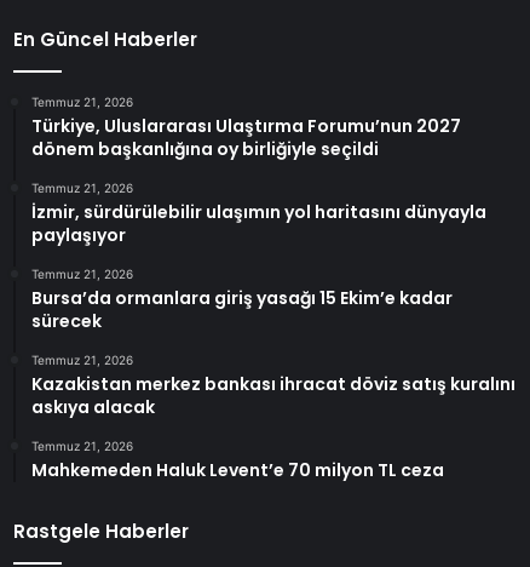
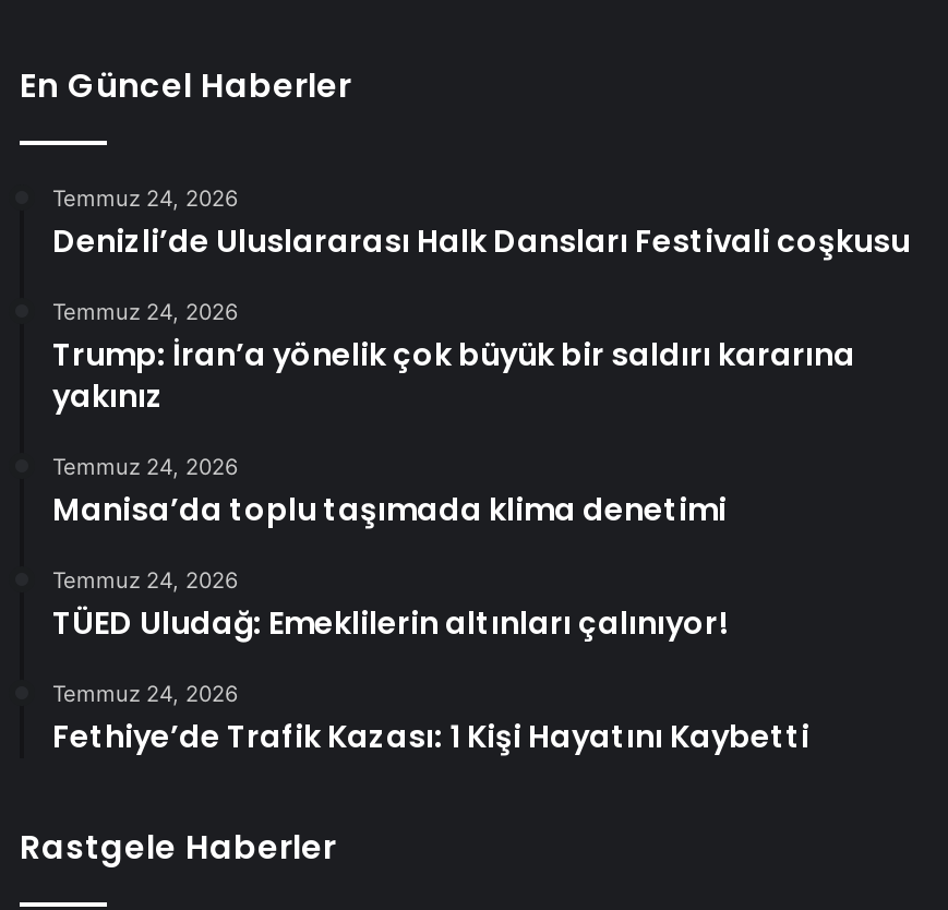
- Temmuz 21, 2026
- Türkiye, Uluslararası Ulaştırma Forumu’nun 2027
- dönem başkanlığına oy birliğiyle seçildi
+ Temmuz 24, 2026
+ Denizli’de Uluslararası Halk Dansları Festivali coşkusu

- Temmuz 21, 2026
- İzmir, sürdürülebilir ulaşımın yol haritasını dünyayla
- paylaşıyor
+ Temmuz 24, 2026
+ Trump: İran’a yönelik çok büyük bir saldırı kararına
+ yakınız

- Temmuz 21, 2026
- Bursa’da ormanlara giriş yasağı 15 Ekim’e kadar
- sürecek
+ Temmuz 24, 2026
+ Manisa’da toplu taşımada klima denetimi

- Temmuz 21, 2026
- Kazakistan merkez bankası ihracat döviz satış kuralını
- askıya alacak
+ Temmuz 24, 2026
+ TÜED Uludağ: Emeklilerin altınları çalınıyor!

- Temmuz 21, 2026
- Mahkemeden Haluk Levent’e 70 milyon TL ceza
+ Temmuz 24, 2026
+ Fethiye’de Trafik Kazası: 1 Kişi Hayatını Kaybetti
